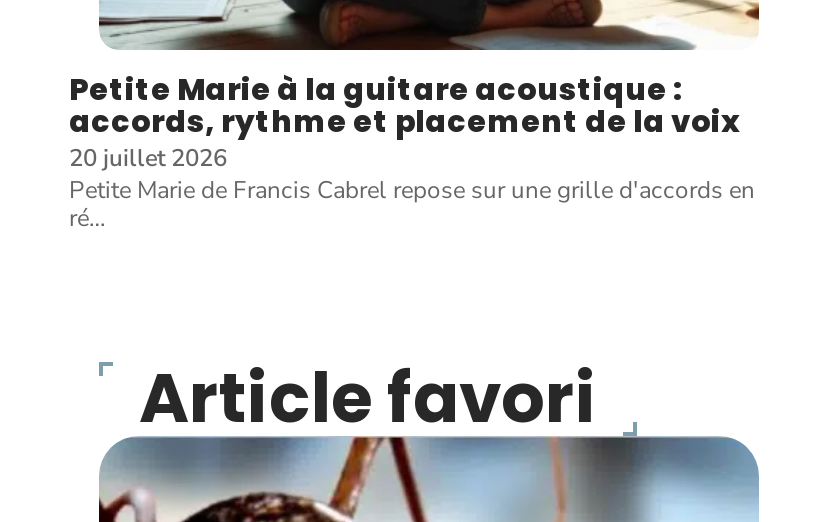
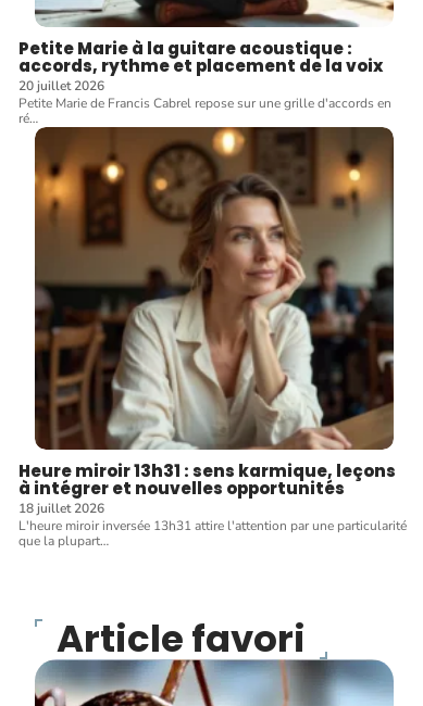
+ [image]
+ Heure miroir 13h31 : sens karmique, leçons
+ à intégrer et nouvelles opportunités
+ 18 juillet 2026
+ L'heure miroir inversée 13h31 attire l'attention par une particularité
+ que la plupart…
